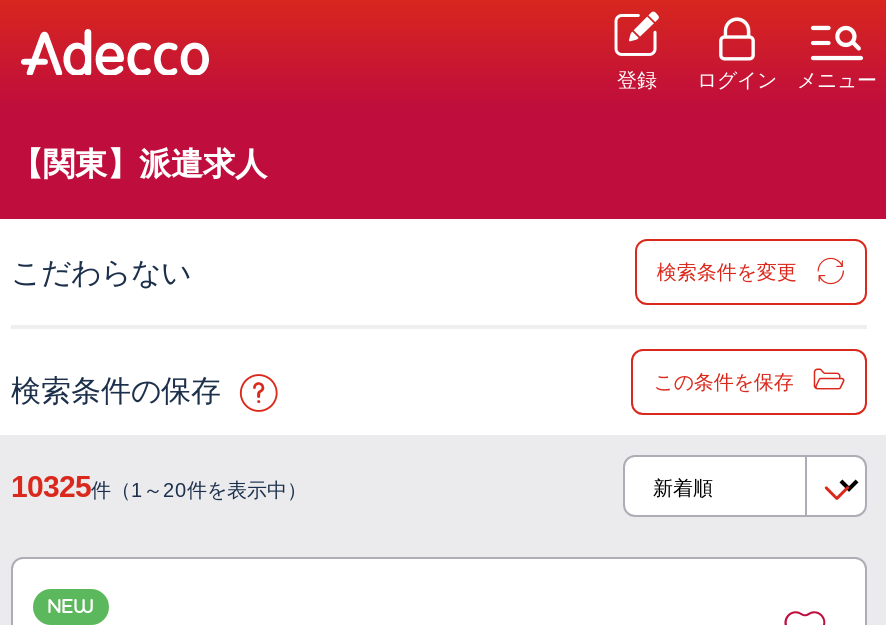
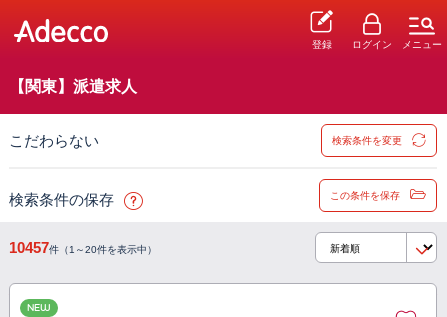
- 10325件（1～20件を表示中）
+ 10457件（1～20件を表示中）
